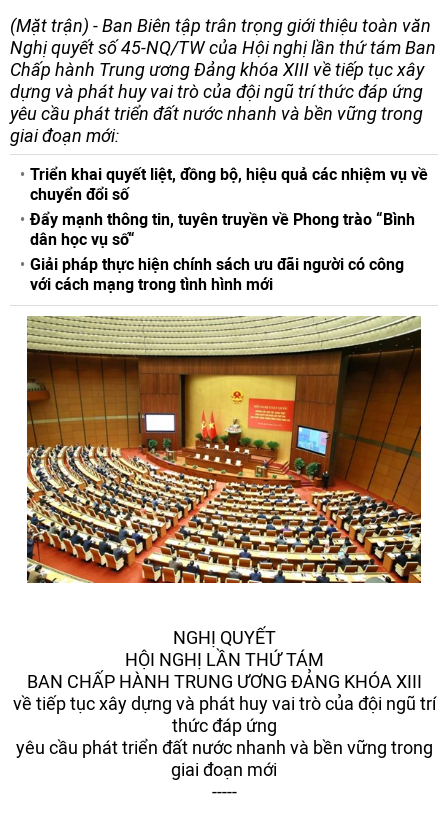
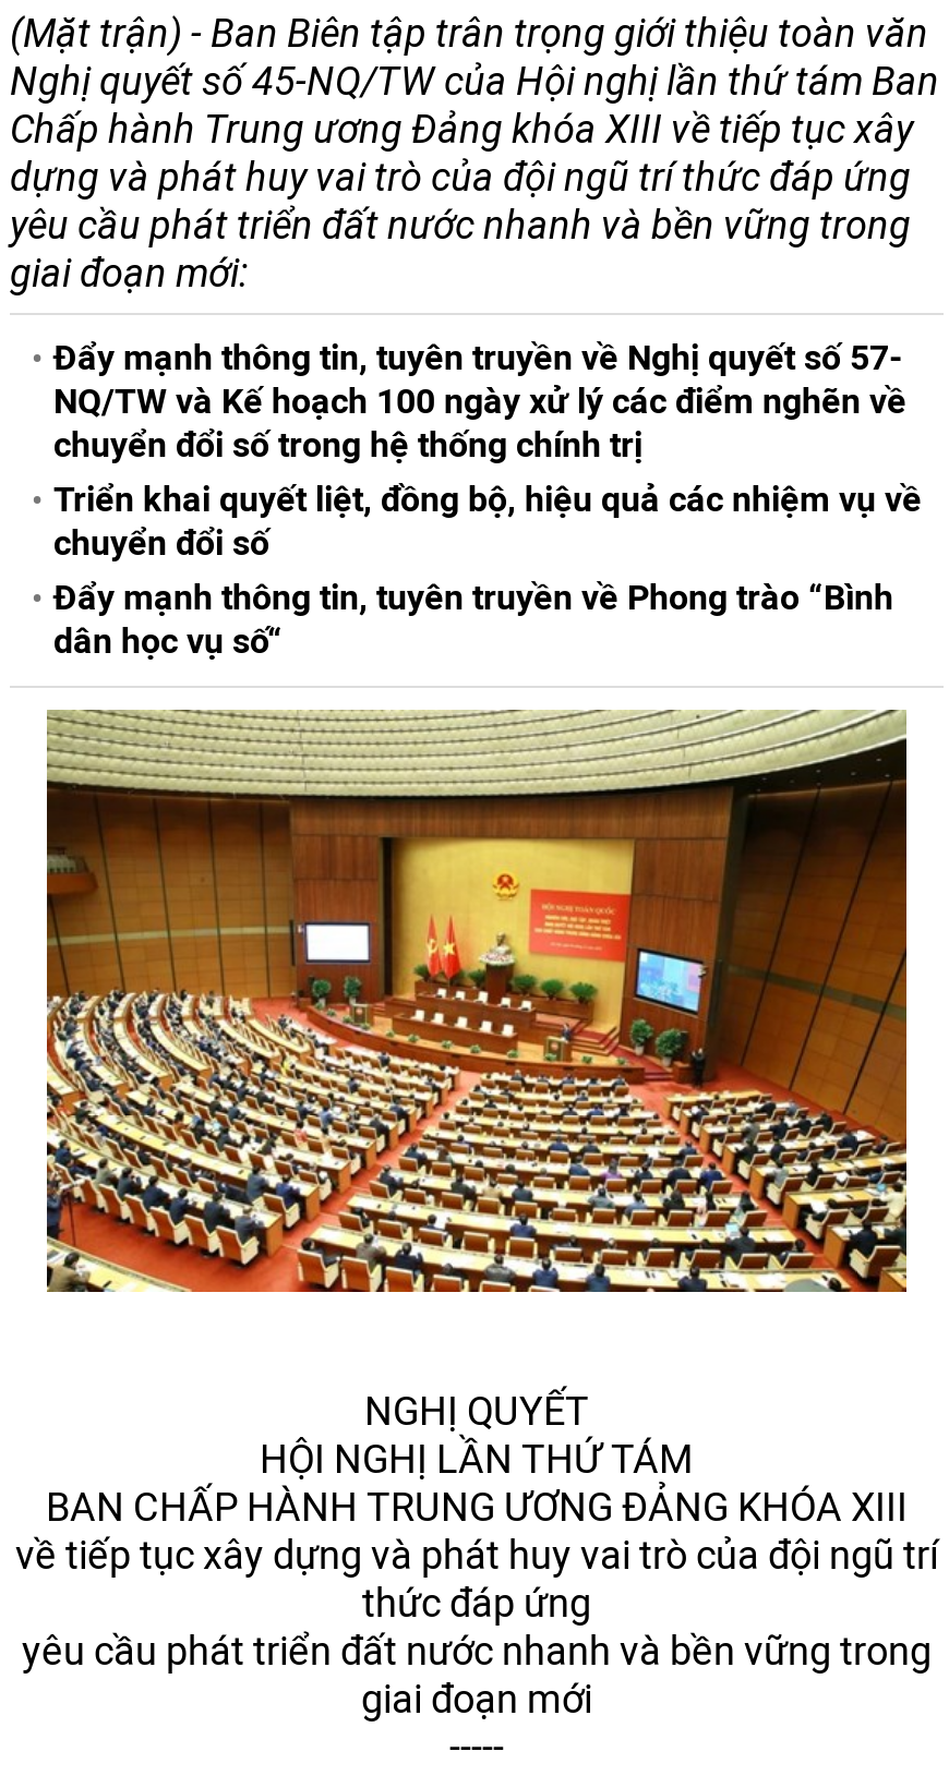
+ Đẩy mạnh thông tin, tuyên truyền về Nghị quyết số 57-
+ NQ/TW và Kế hoạch 100 ngày xử lý các điểm nghẽn về
+ chuyển đổi số trong hệ thống chính trị

moved down: Triển khai quyết liệt, đồng bộ, hiệu quả các nhiệm vụ về | chuyển đổi số | Đẩy mạnh thông tin, tuyên truyền về Phong trào “Bình | dân học vụ số“

- Giải pháp thực hiện chính sách ưu đãi người có công
- với cách mạng trong tình hình mới
